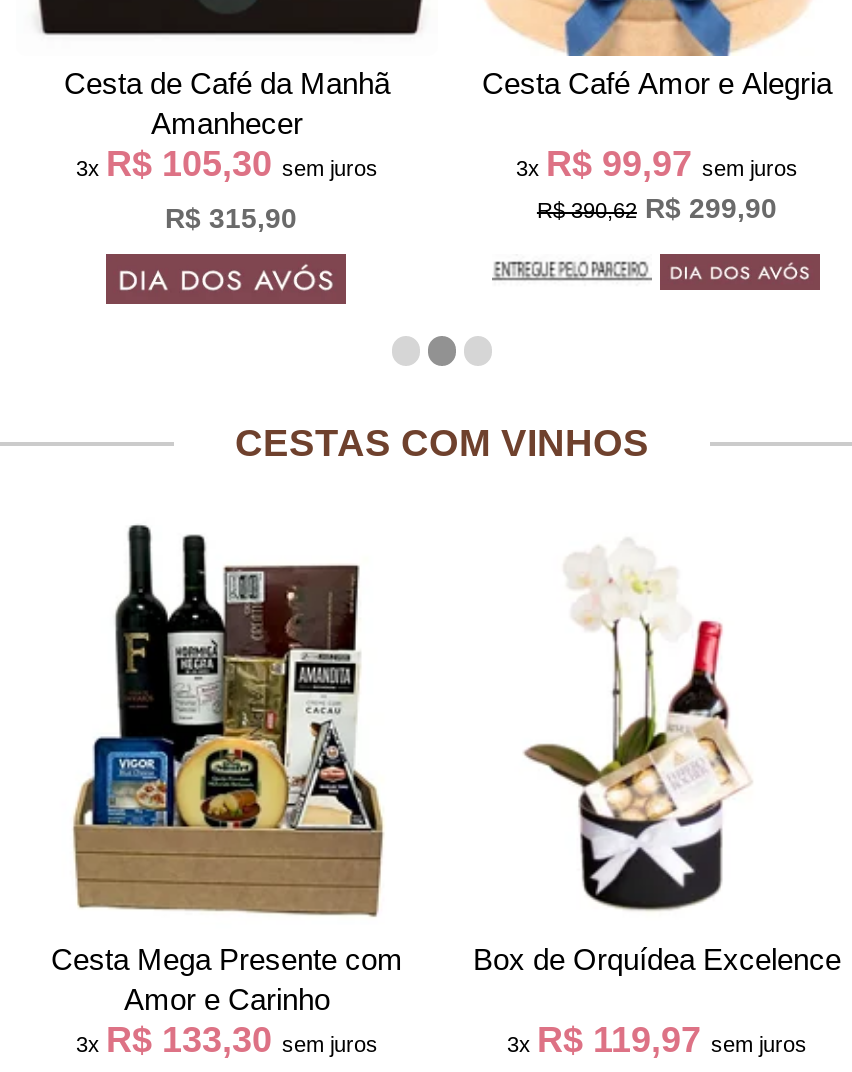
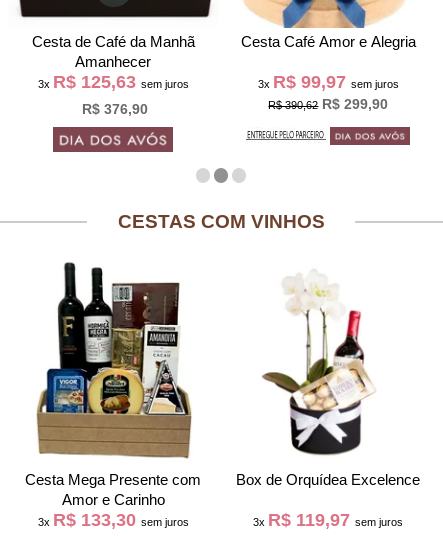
- 3x R$ 105,30 sem juros
+ 3x R$ 125,63 sem juros

- R$ 315,90
+ R$ 376,90
